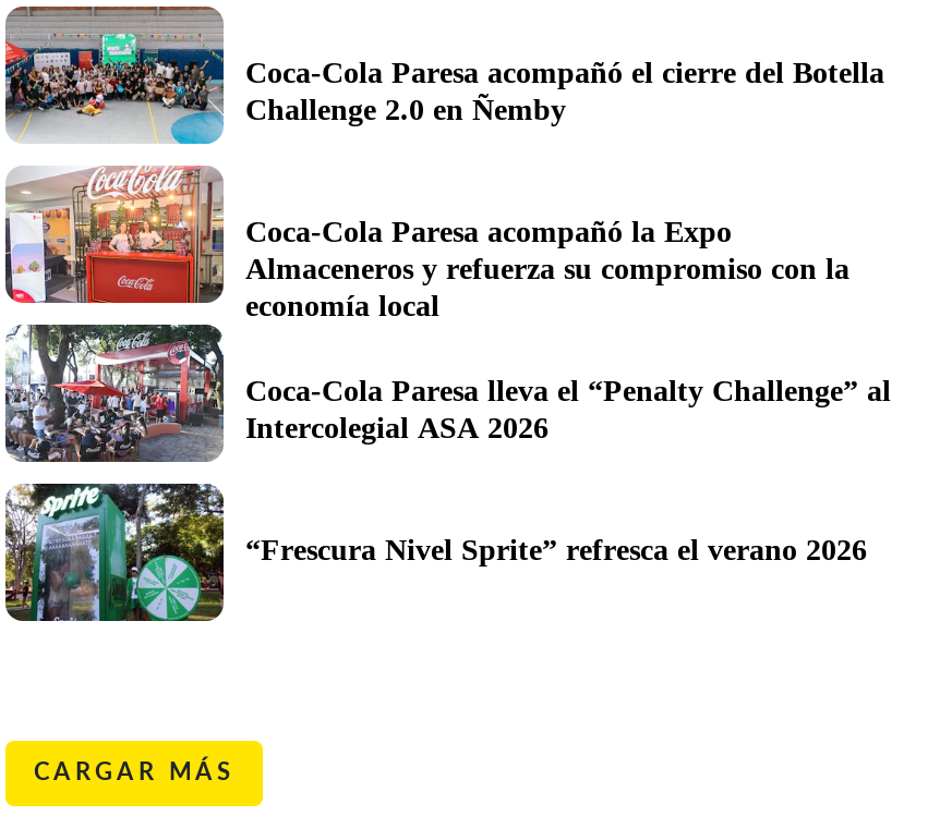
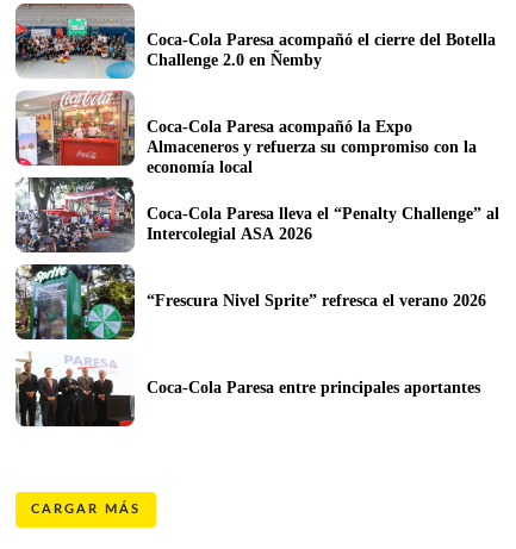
+ [image]
+ Coca-Cola Paresa entre principales aportantes
